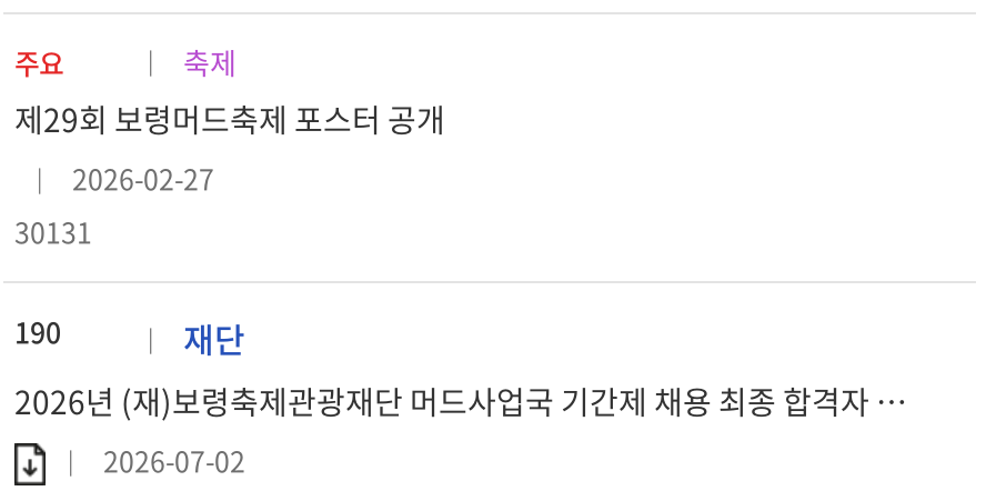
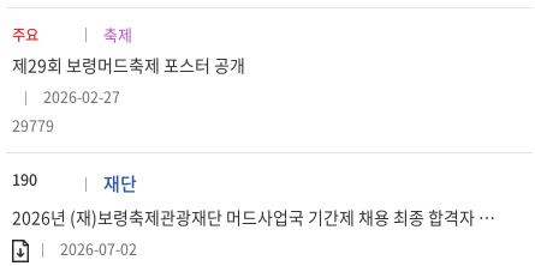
- 30131
+ 29779
